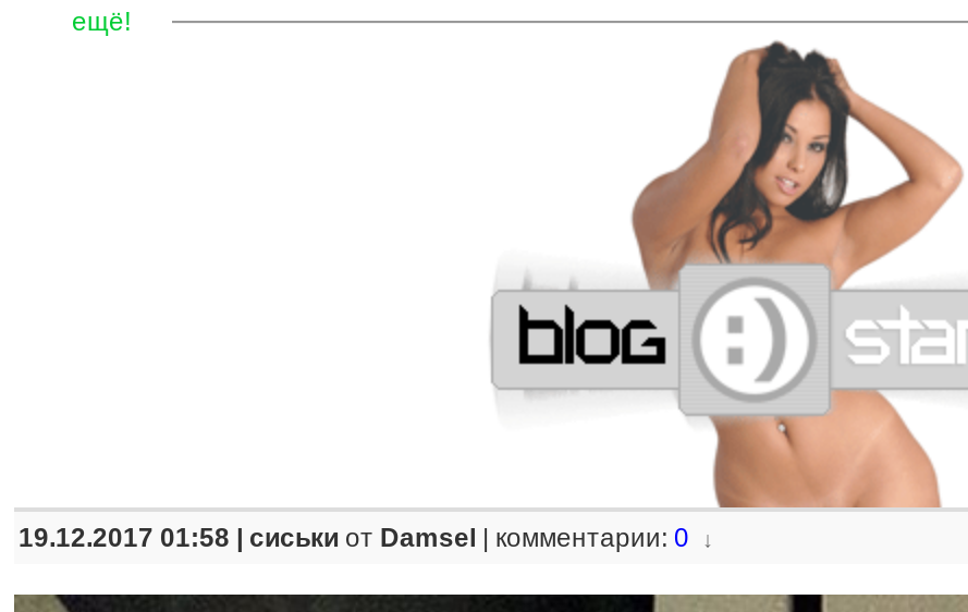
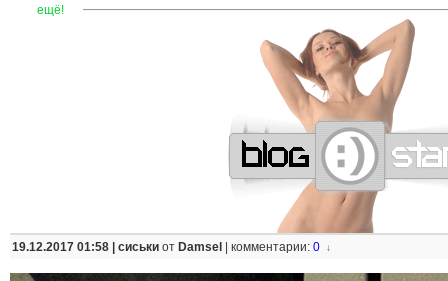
- [image]
+ [image]

- [image]
+ [image]
